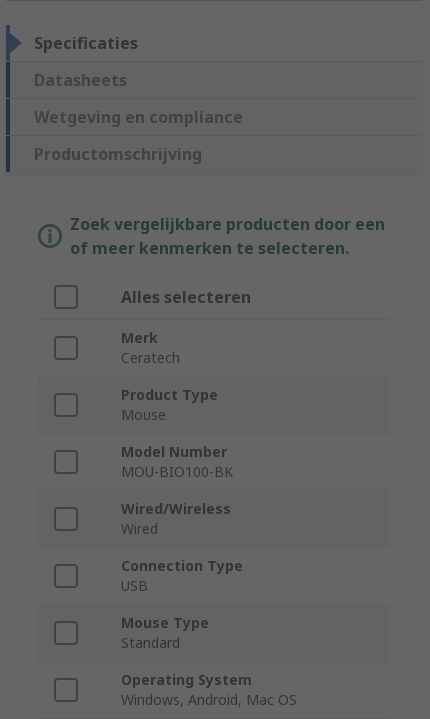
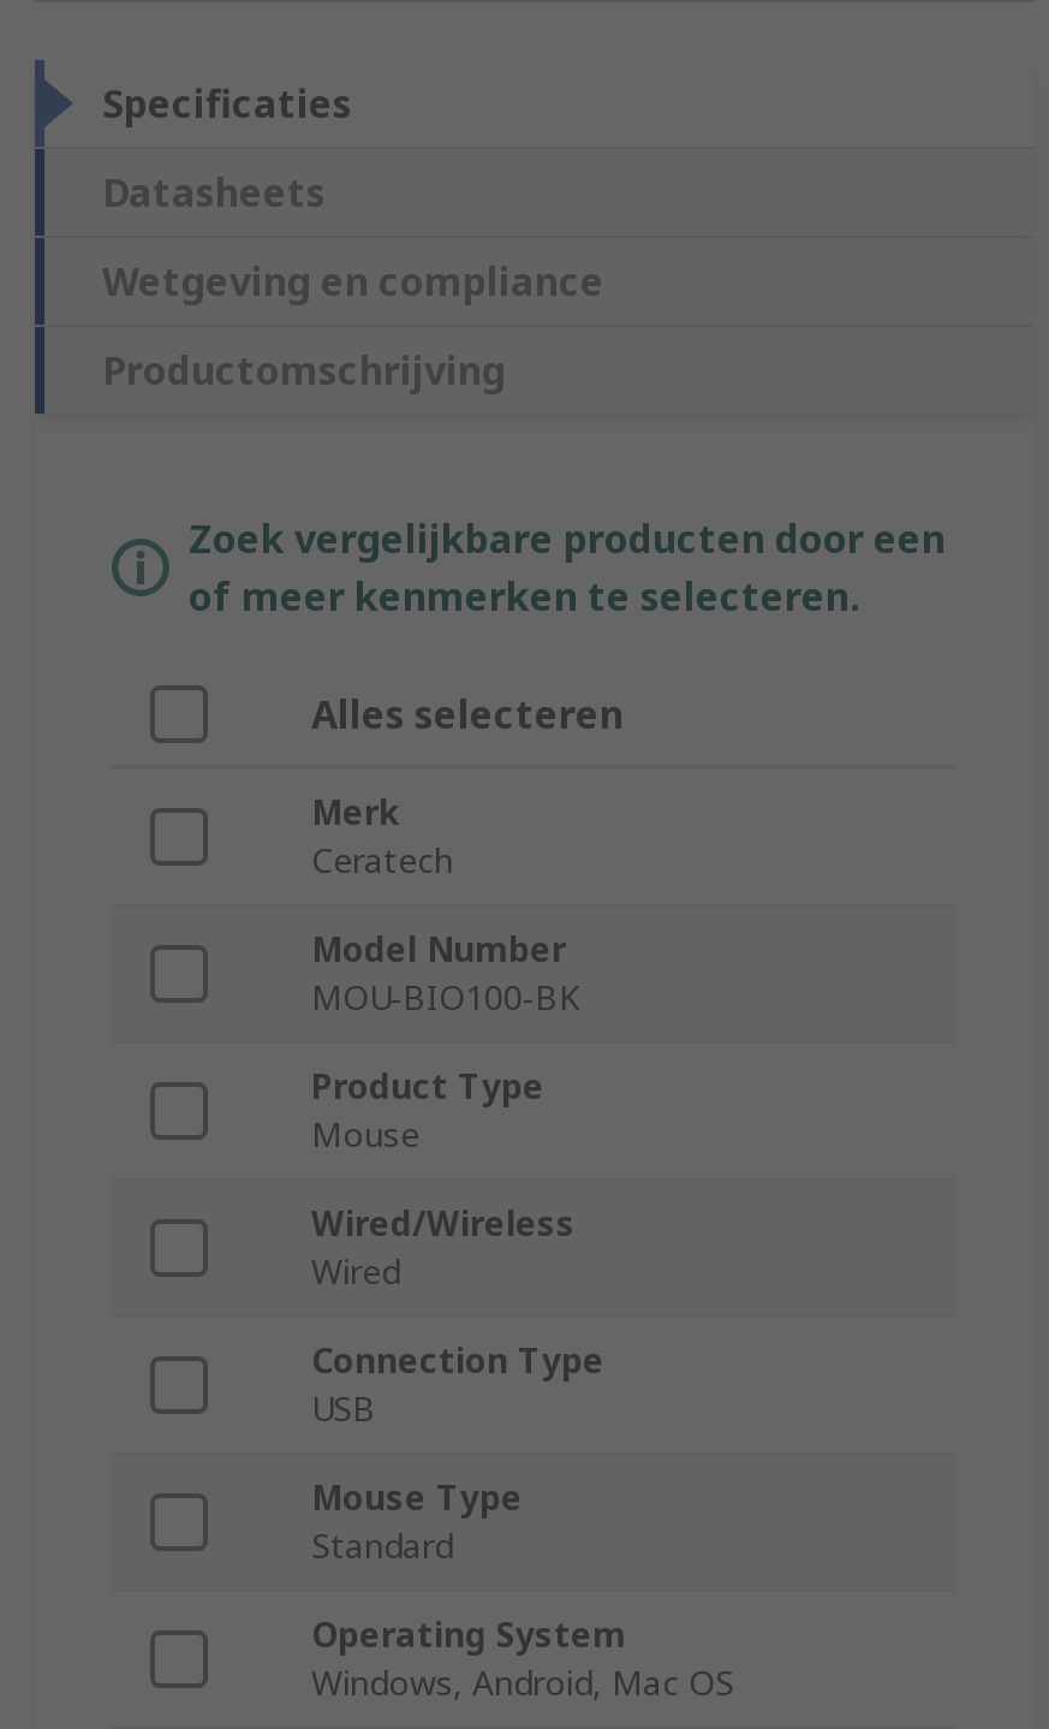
moved down: Product Type | Mouse

moved up: Model Number | MOU-BIO100-BK
